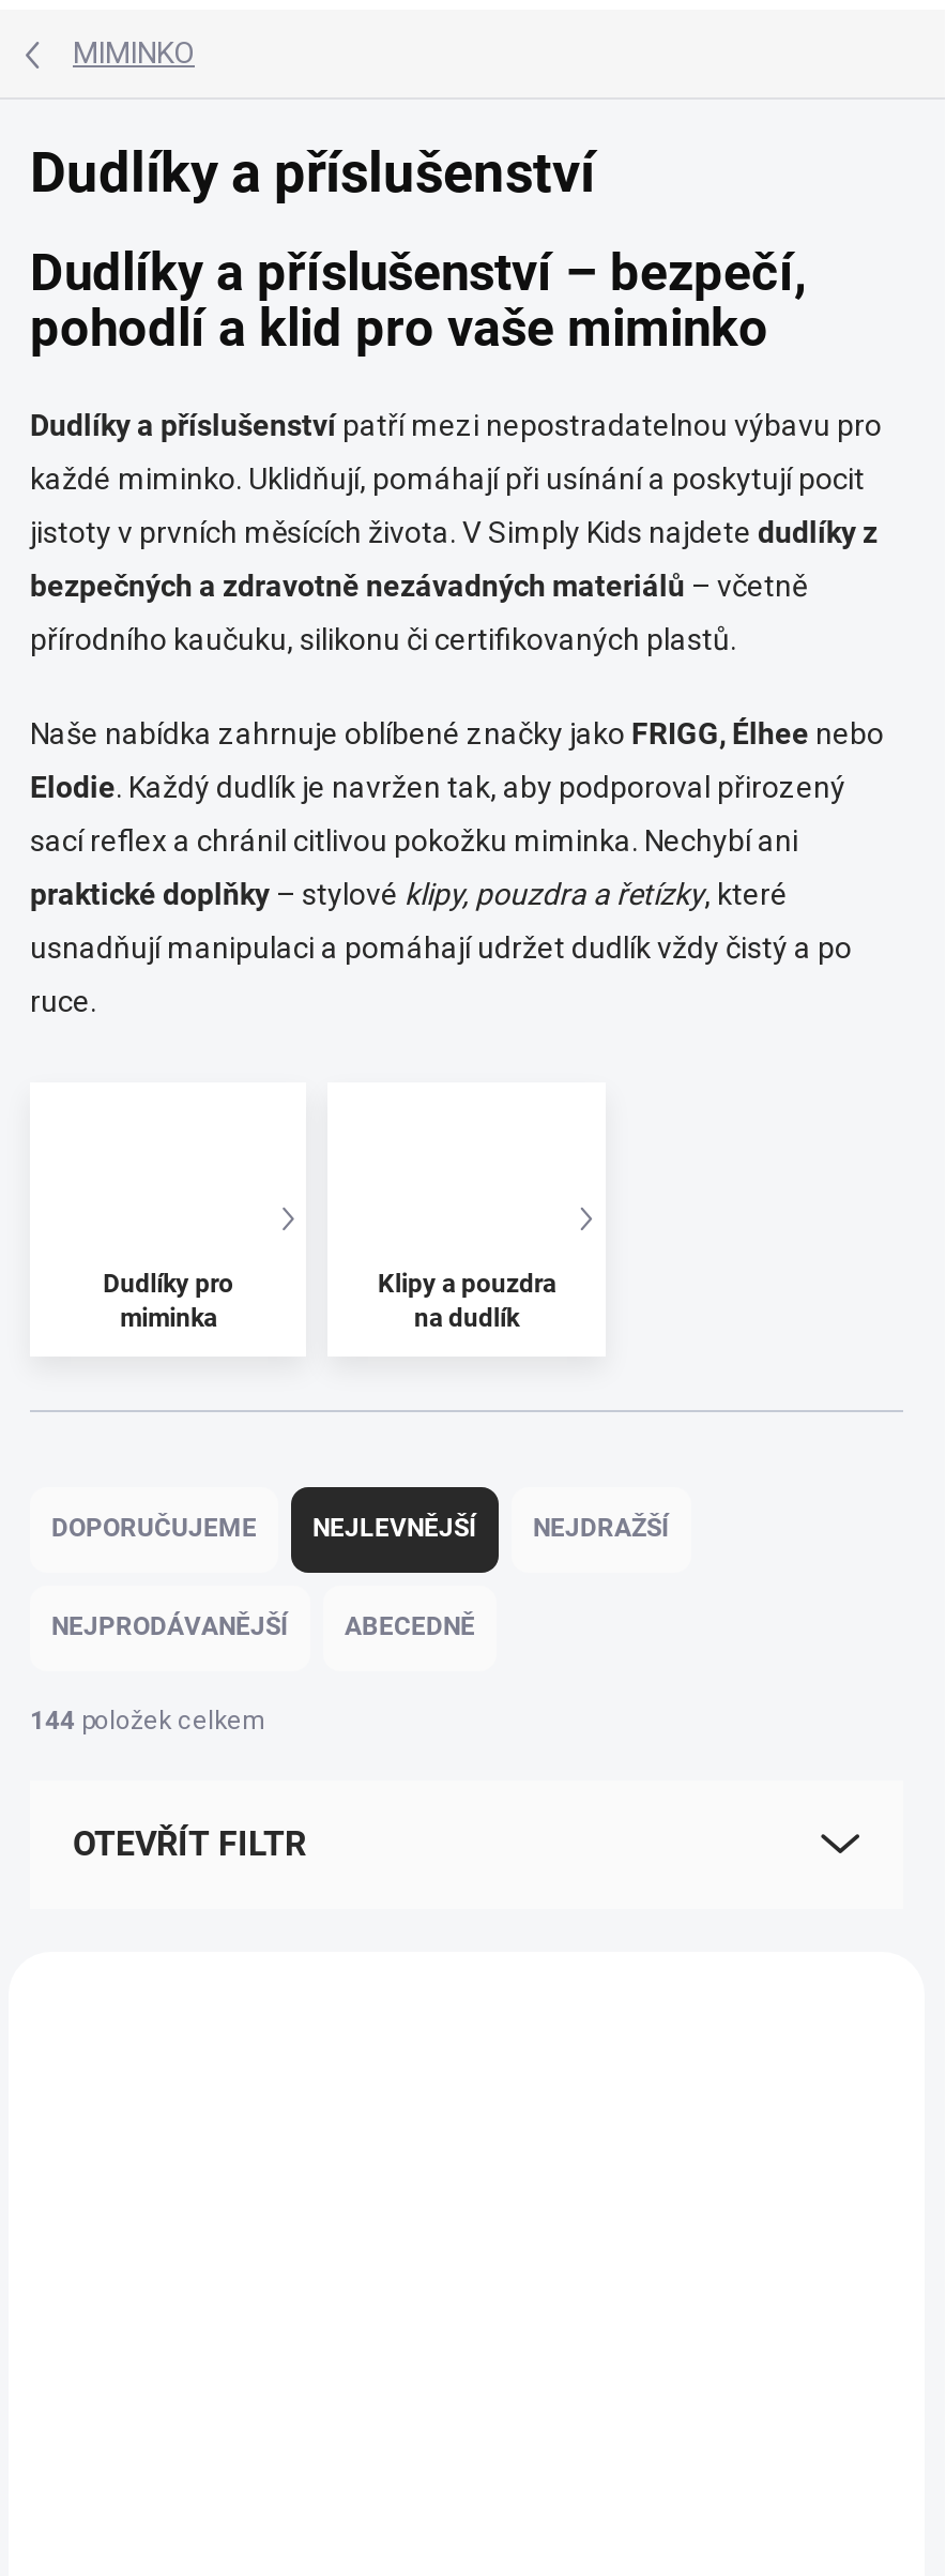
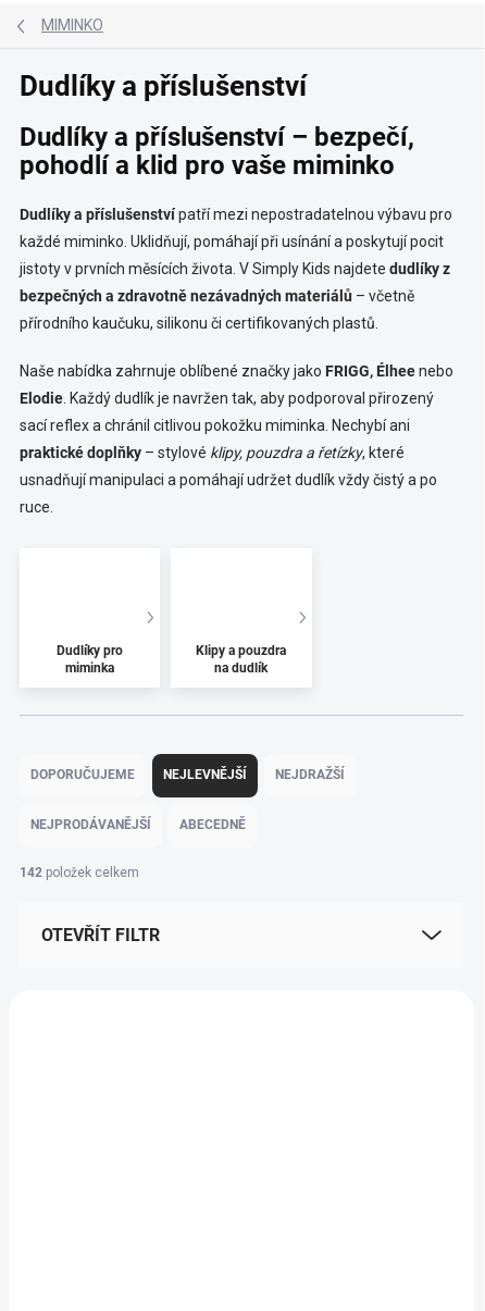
- 144 položek celkem
+ 142 položek celkem
